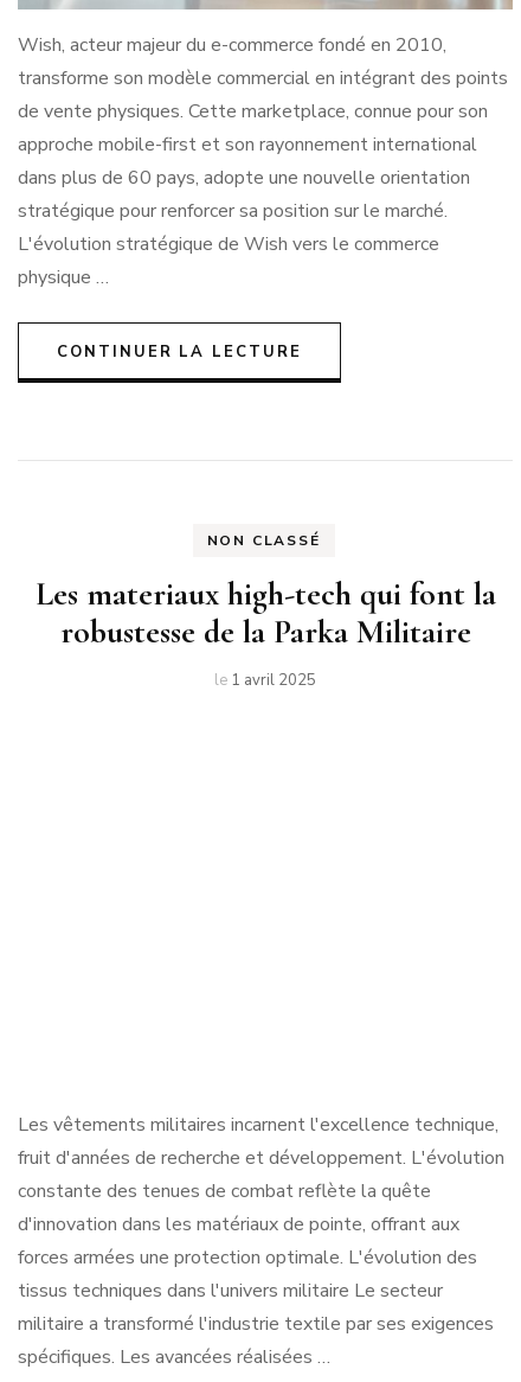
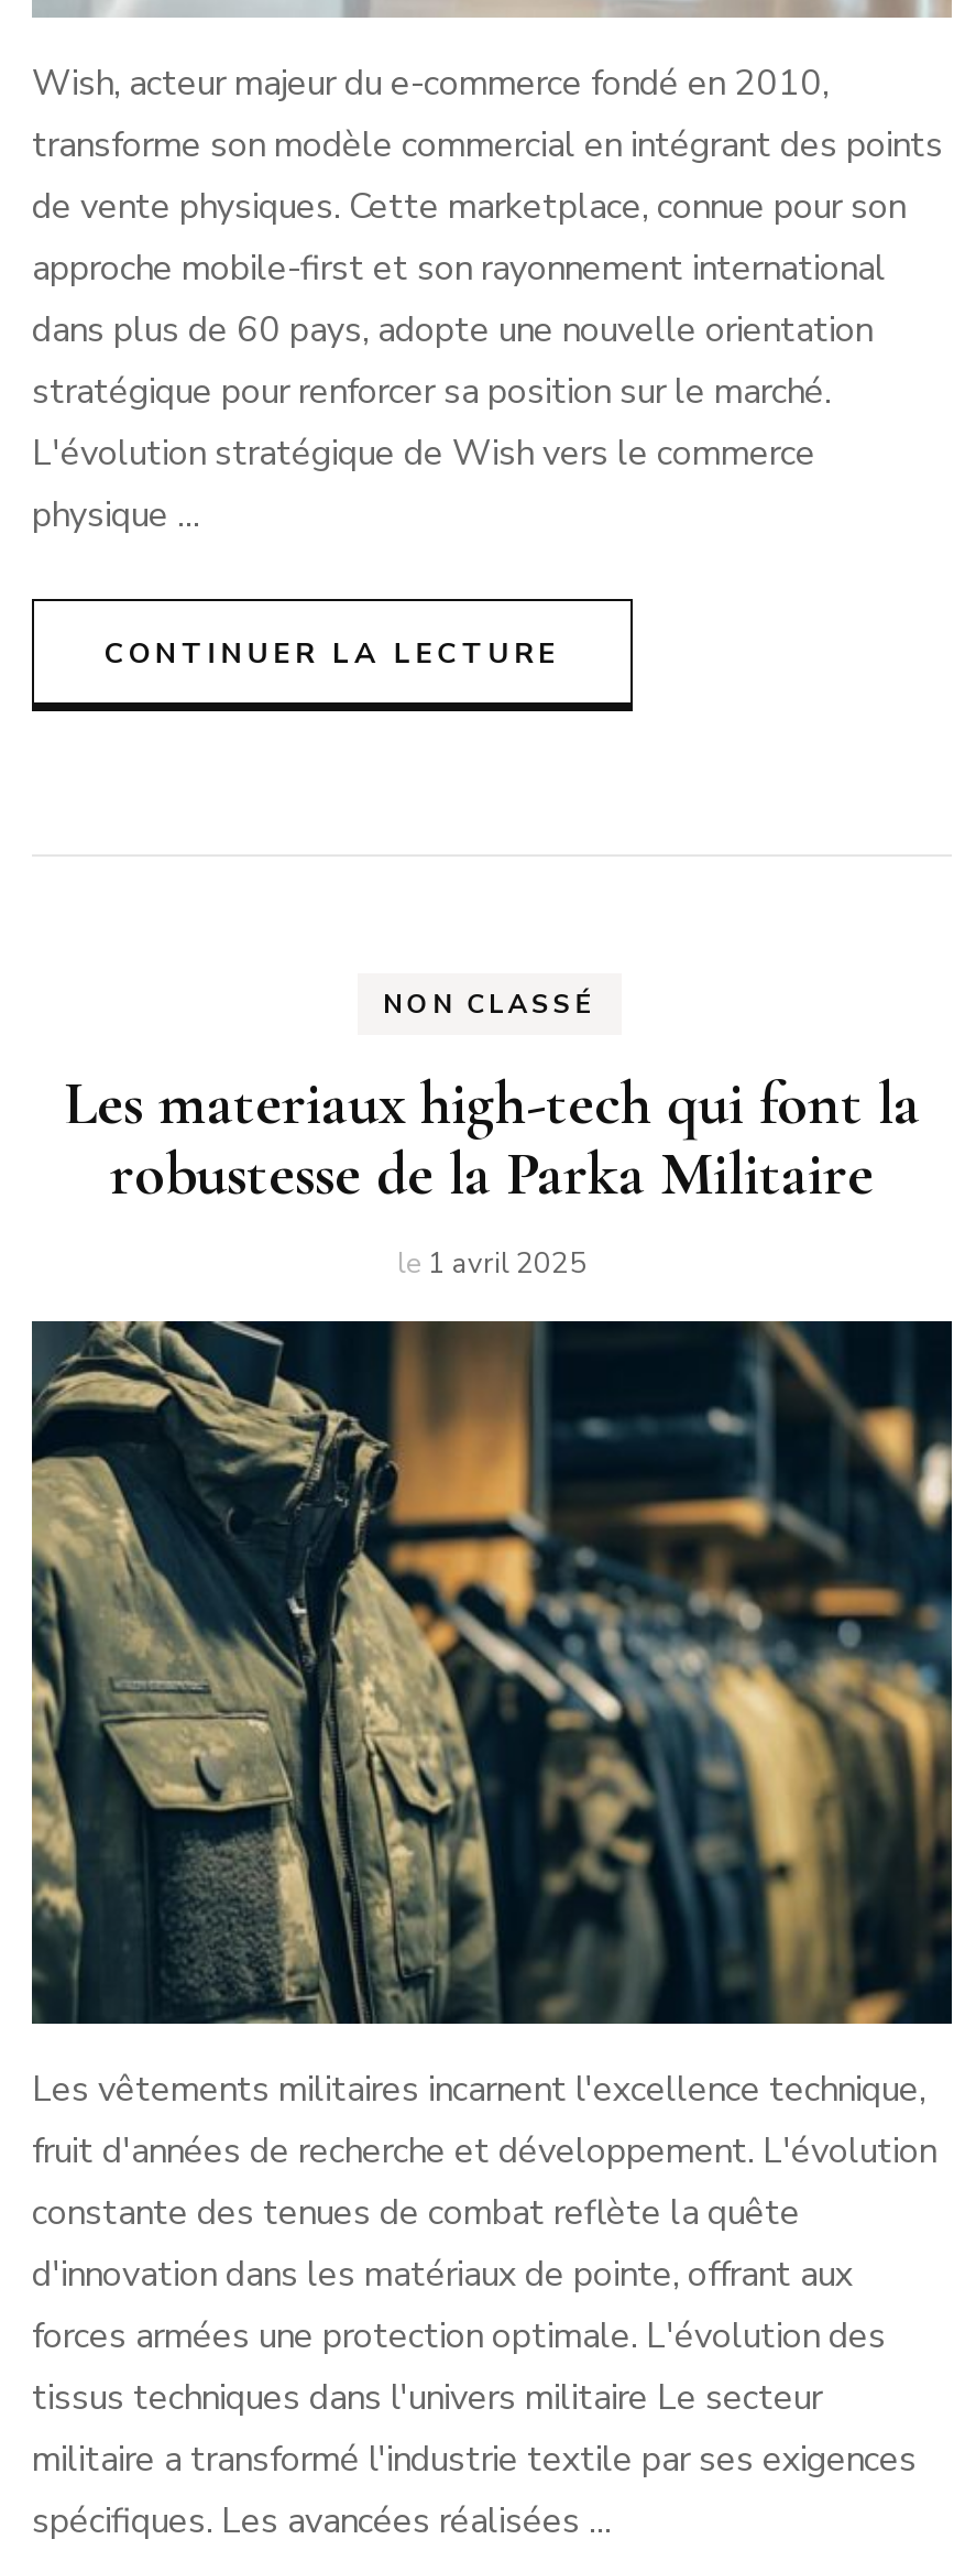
+ [image]
